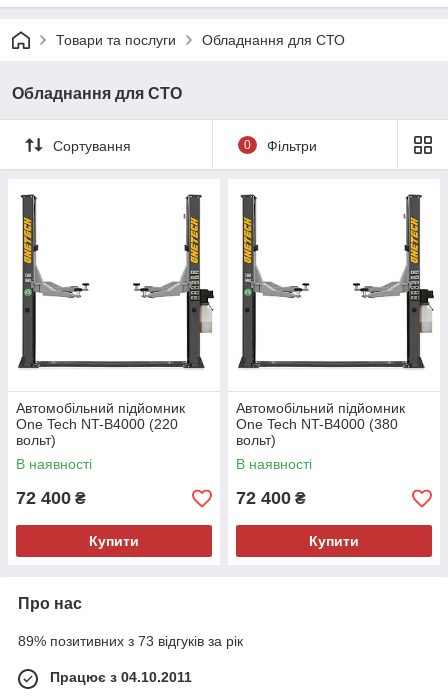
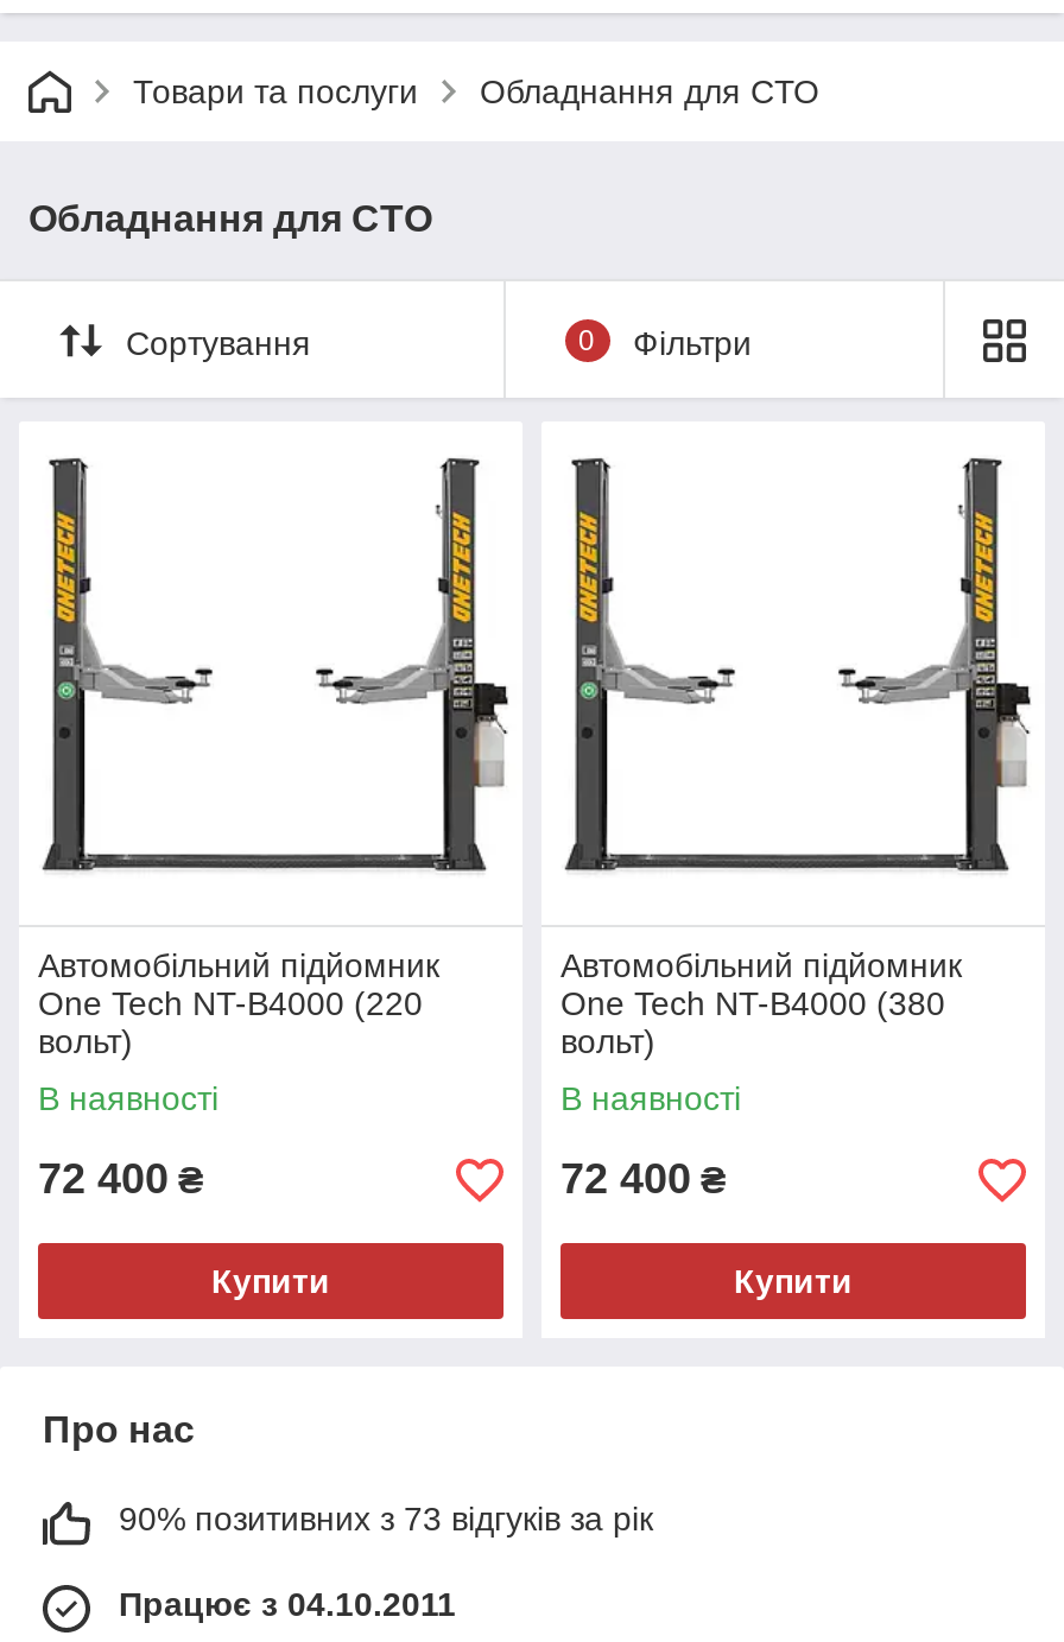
- 89% позитивних з 73 відгуків за рік
+ 90% позитивних з 73 відгуків за рік
